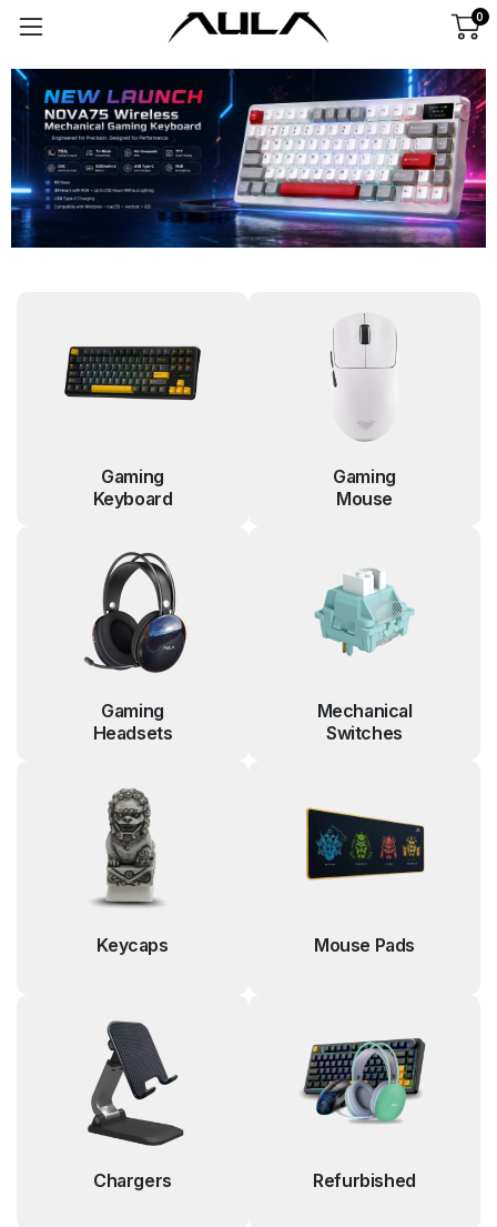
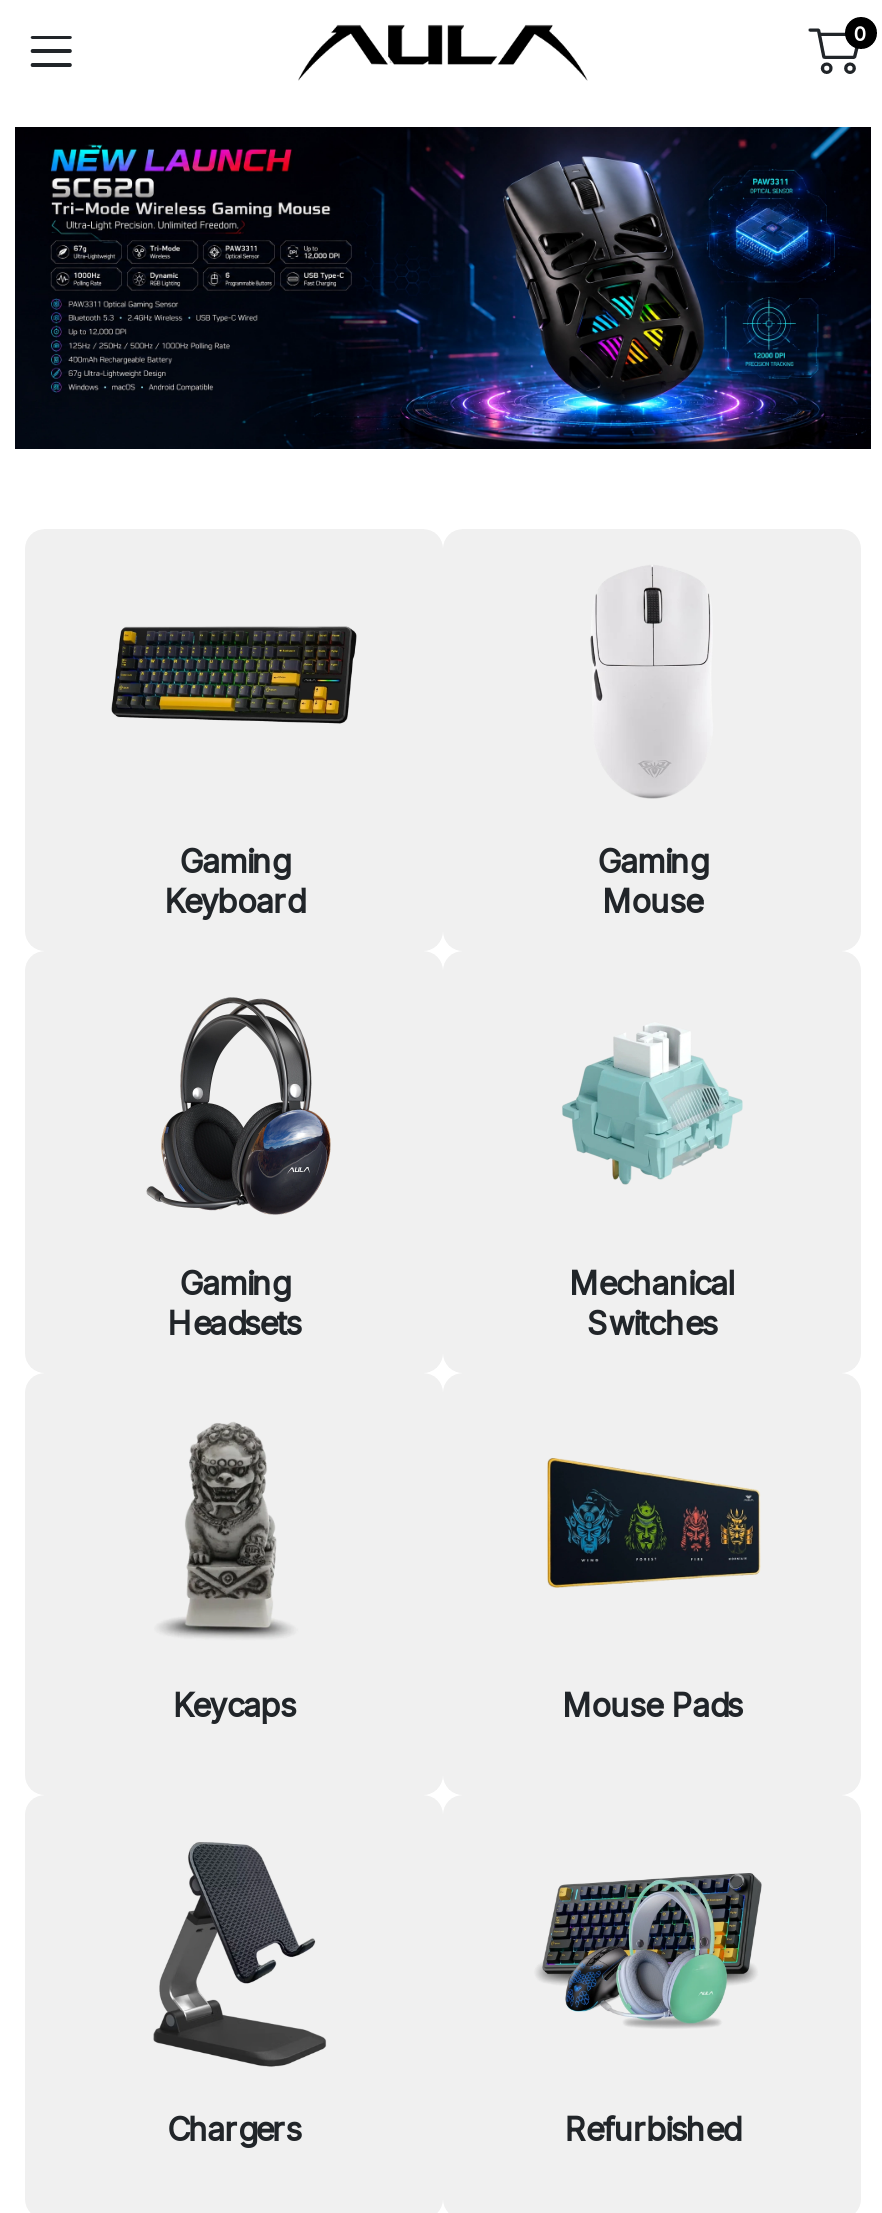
- [image]
+ [image]
